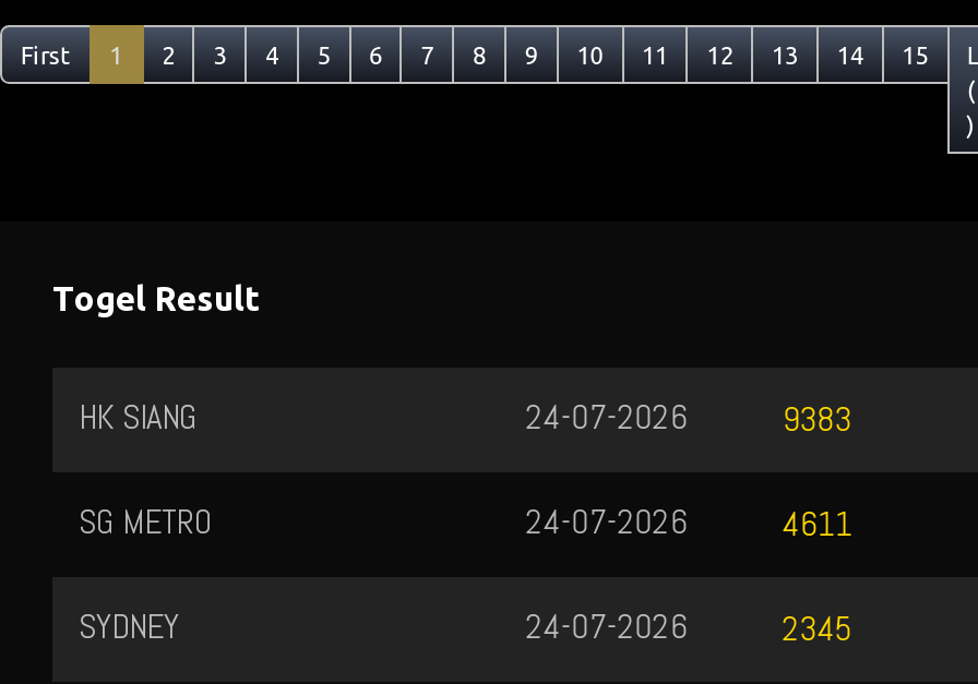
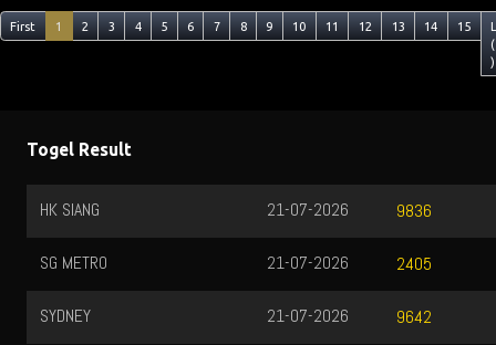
- 24-07-2026
+ 21-07-2026

- 9383
+ 9836

- 24-07-2026
+ 21-07-2026

- 4611
+ 2405

- 24-07-2026
+ 21-07-2026

- 2345
+ 9642
